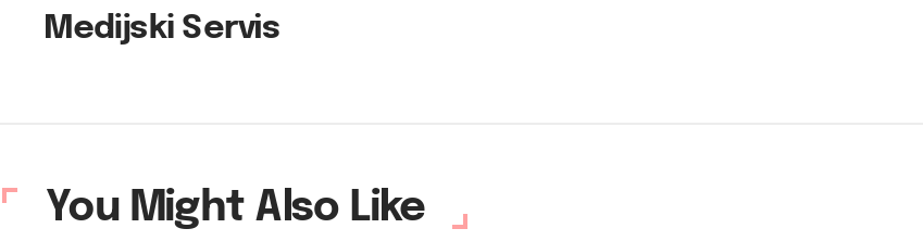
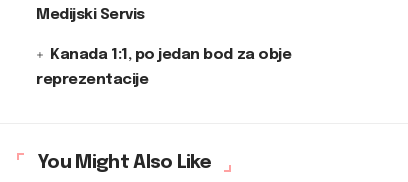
+ Kanada 1:1, po jedan bod za obje
+ reprezentacije
